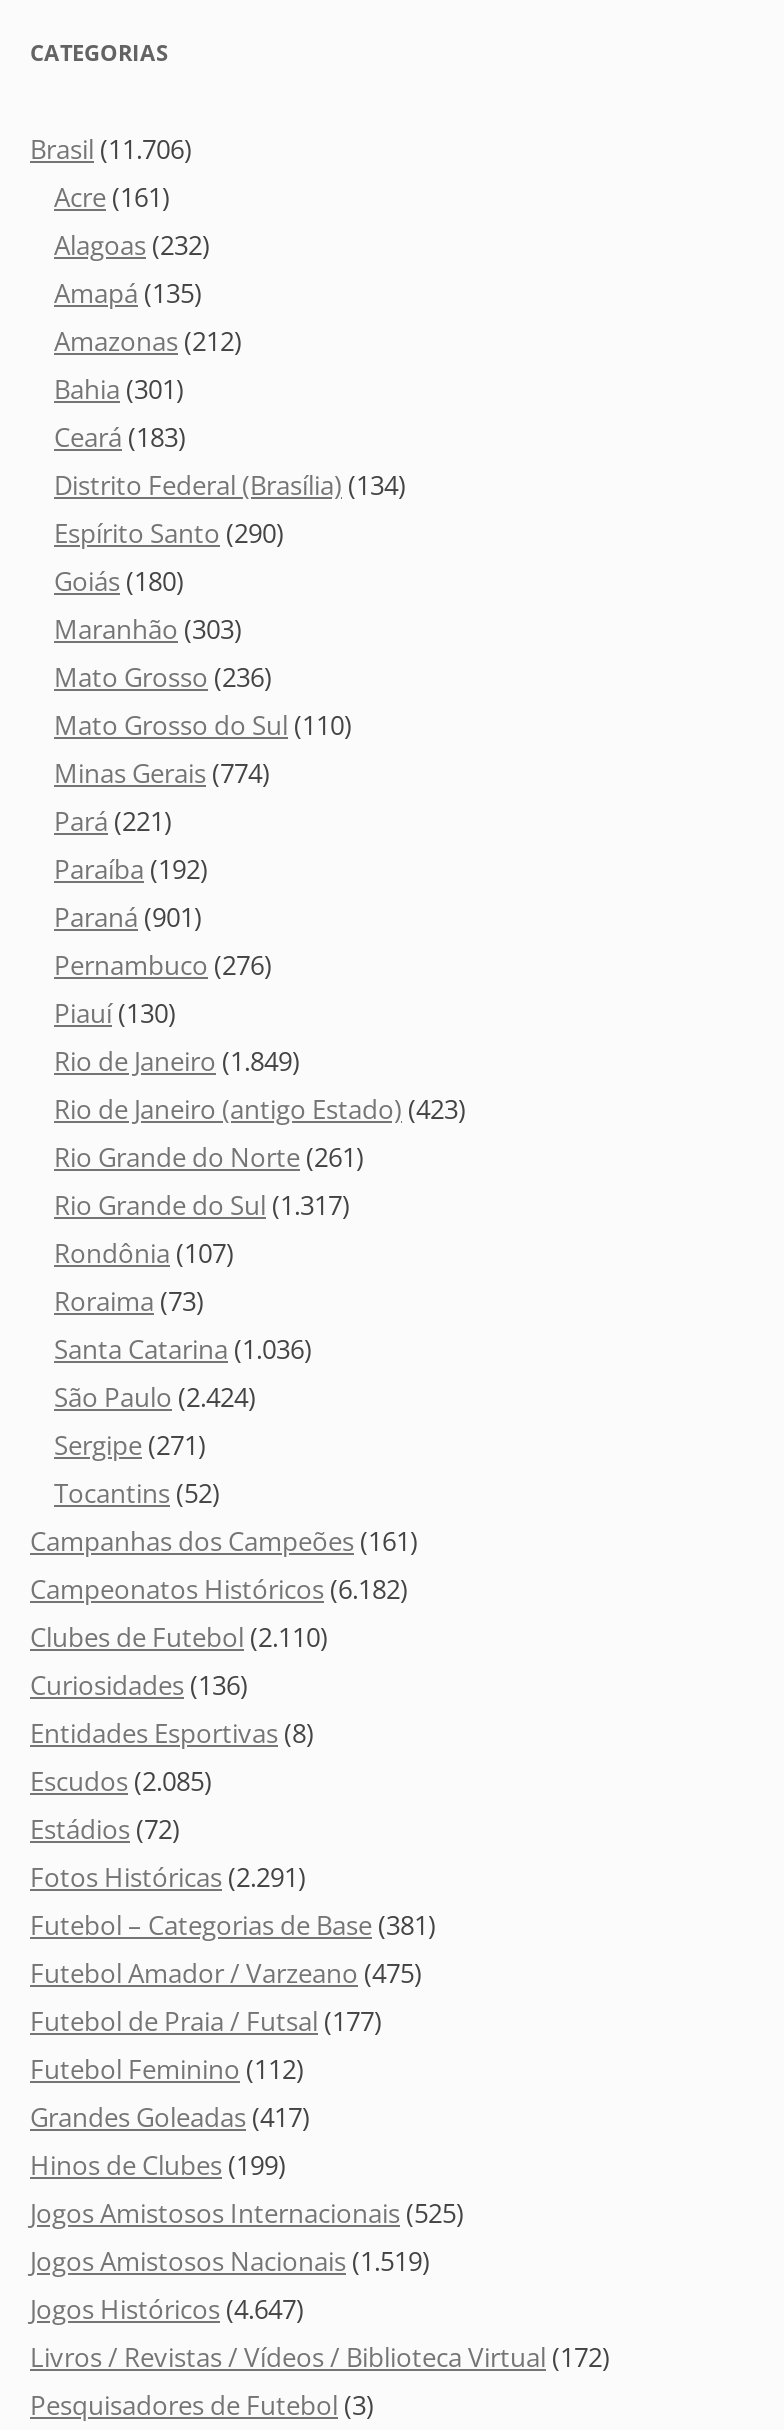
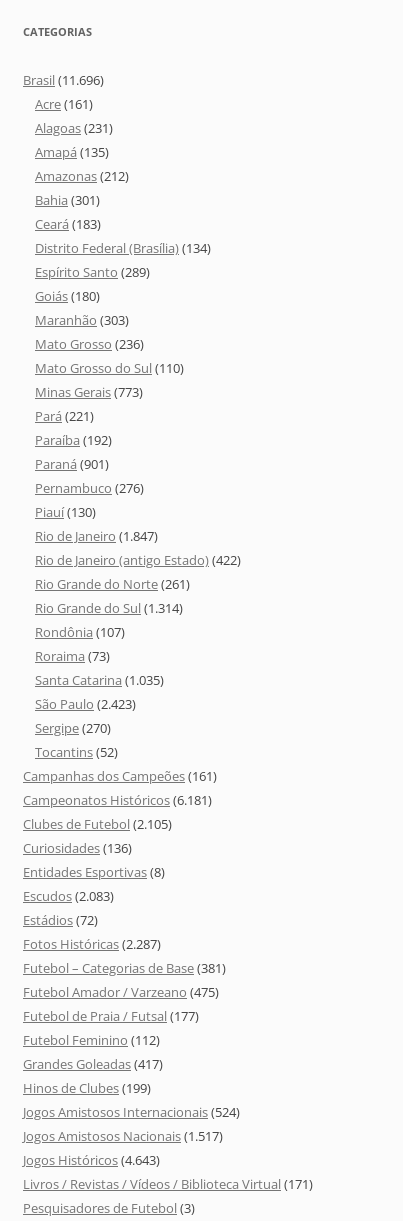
- Brasil (11.706)
+ Brasil (11.696)

- Alagoas (232)
+ Alagoas (231)

- Espírito Santo (290)
+ Espírito Santo (289)

- Minas Gerais (774)
+ Minas Gerais (773)

- Rio de Janeiro (1.849)
+ Rio de Janeiro (1.847)

- Rio de Janeiro (antigo Estado) (423)
+ Rio de Janeiro (antigo Estado) (422)

- Rio Grande do Sul (1.317)
+ Rio Grande do Sul (1.314)

- Santa Catarina (1.036)
+ Santa Catarina (1.035)

- São Paulo (2.424)
+ São Paulo (2.423)

- Sergipe (271)
+ Sergipe (270)

- Campeonatos Históricos (6.182)
+ Campeonatos Históricos (6.181)

- Clubes de Futebol (2.110)
+ Clubes de Futebol (2.105)

- Escudos (2.085)
+ Escudos (2.083)

- Fotos Históricas (2.291)
+ Fotos Históricas (2.287)

- Jogos Amistosos Internacionais (525)
+ Jogos Amistosos Internacionais (524)

- Jogos Amistosos Nacionais (1.519)
+ Jogos Amistosos Nacionais (1.517)

- Jogos Históricos (4.647)
+ Jogos Históricos (4.643)

- Livros / Revistas / Vídeos / Biblioteca Virtual (172)
+ Livros / Revistas / Vídeos / Biblioteca Virtual (171)
